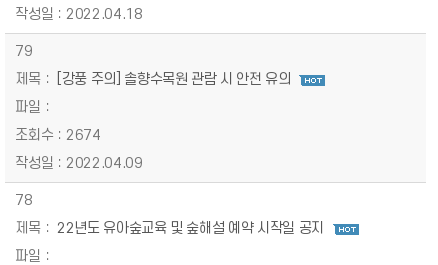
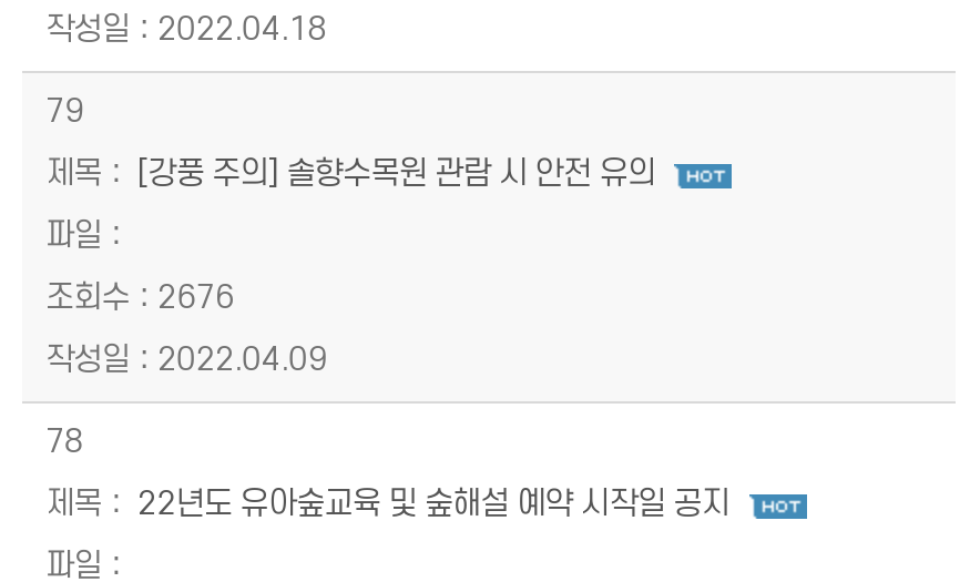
- 2674
+ 2676
